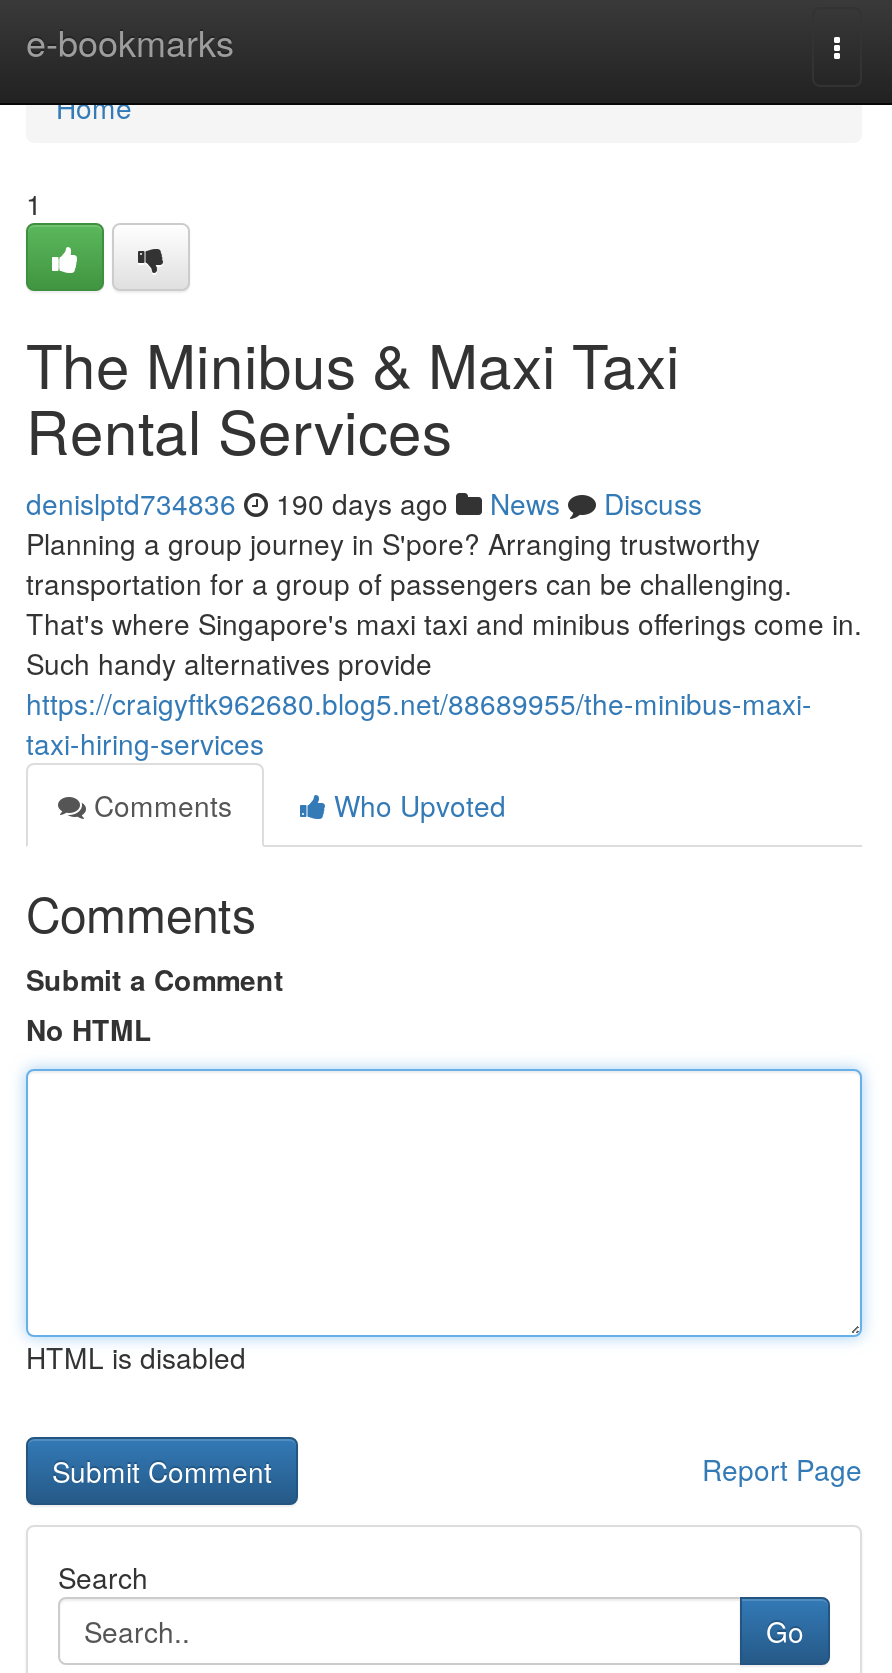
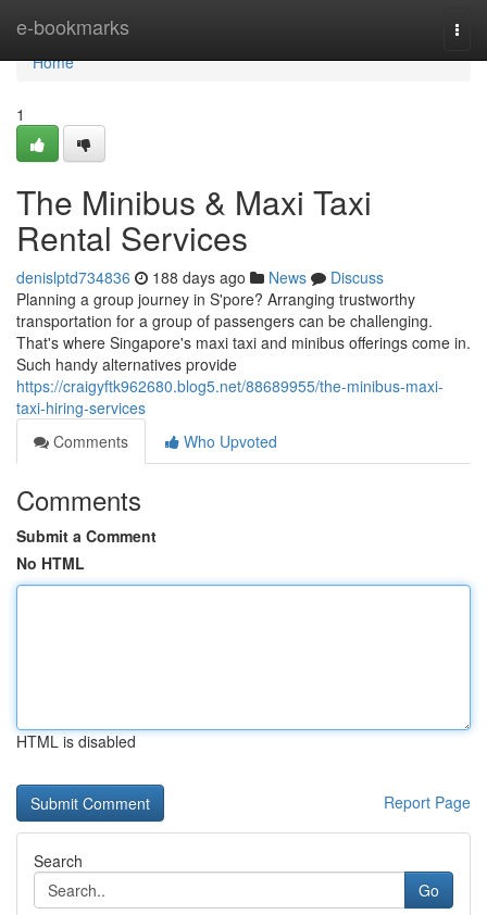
- denislptd734836 190 days ago News Discuss
+ denislptd734836 188 days ago News Discuss
